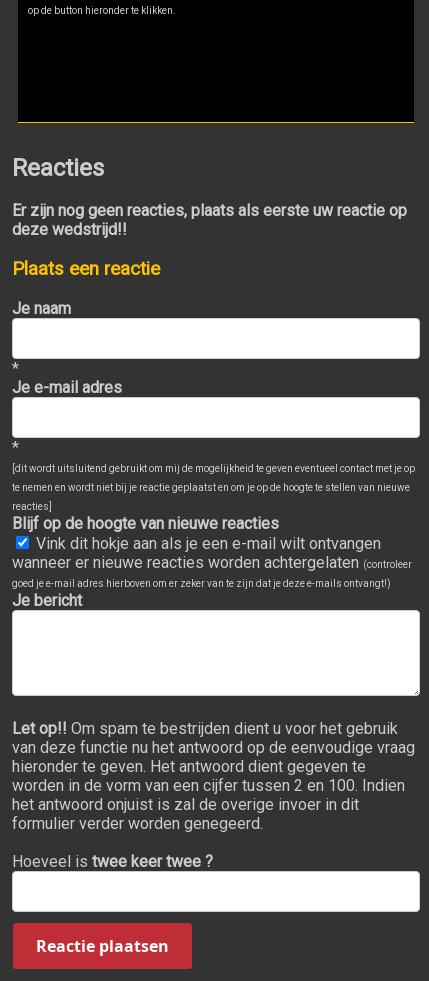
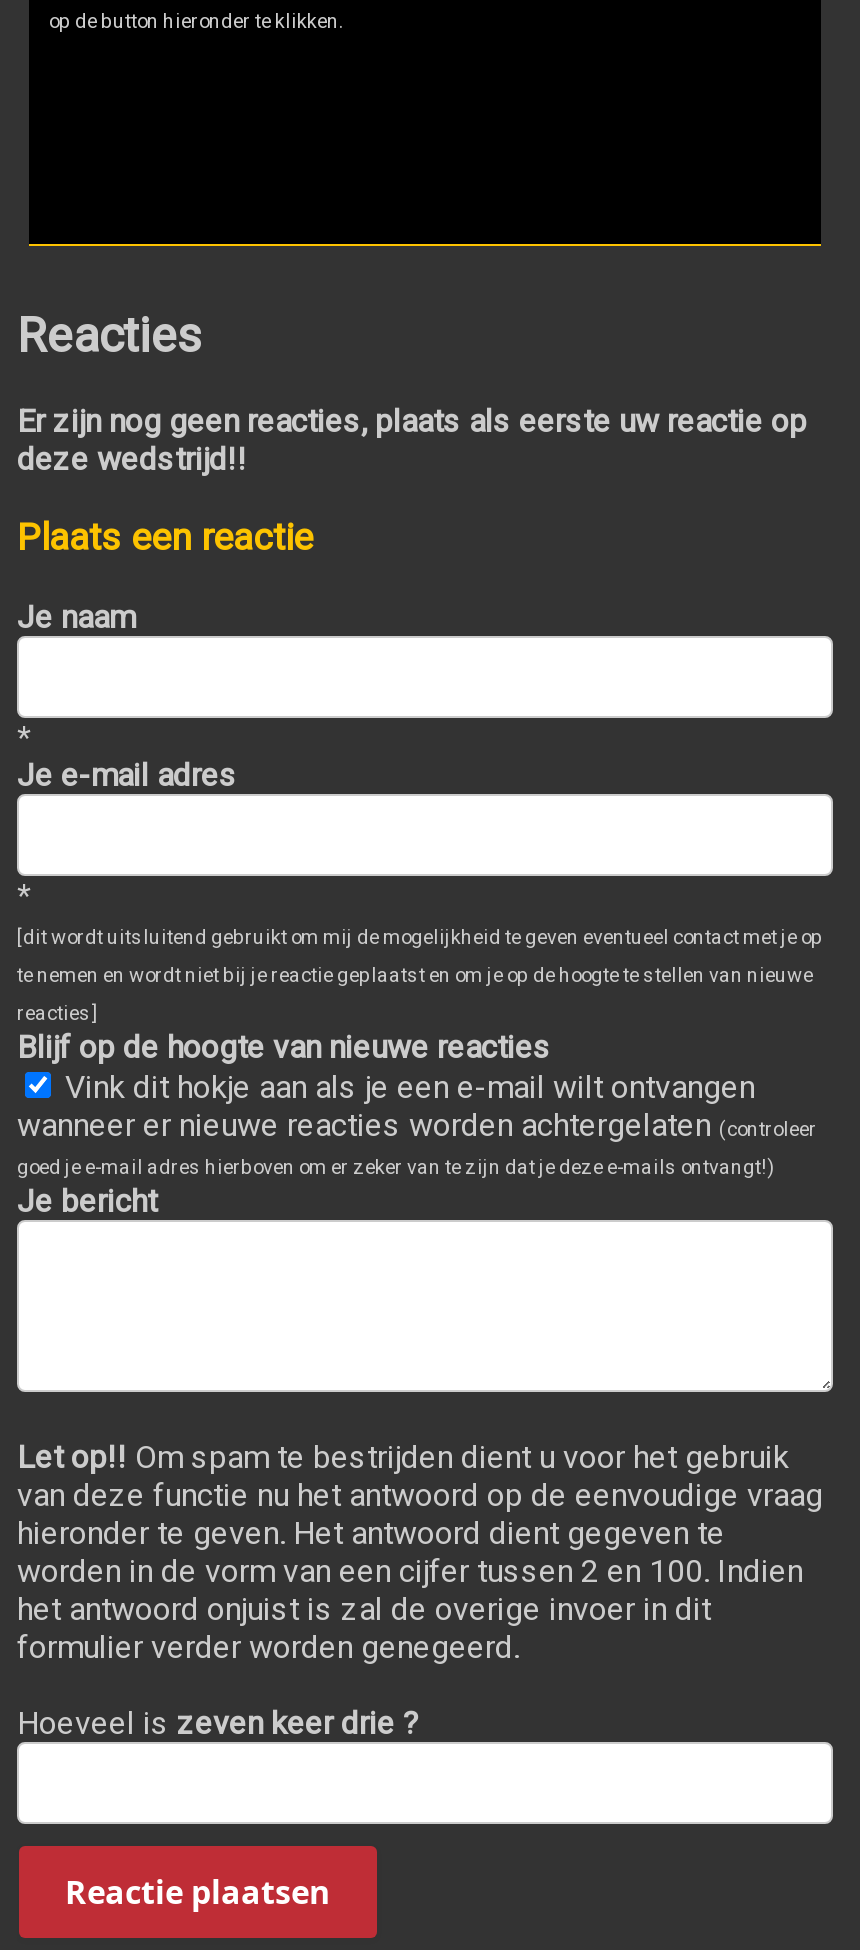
- Hoeveel is twee keer twee ?
+ Hoeveel is zeven keer drie ?
